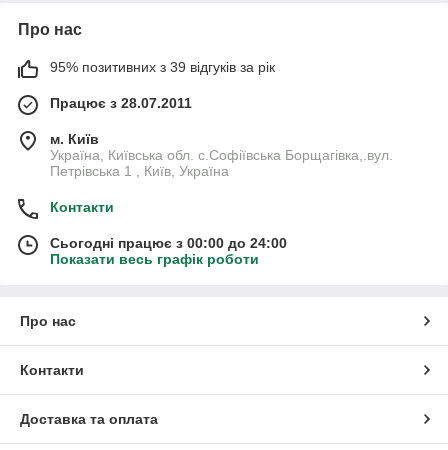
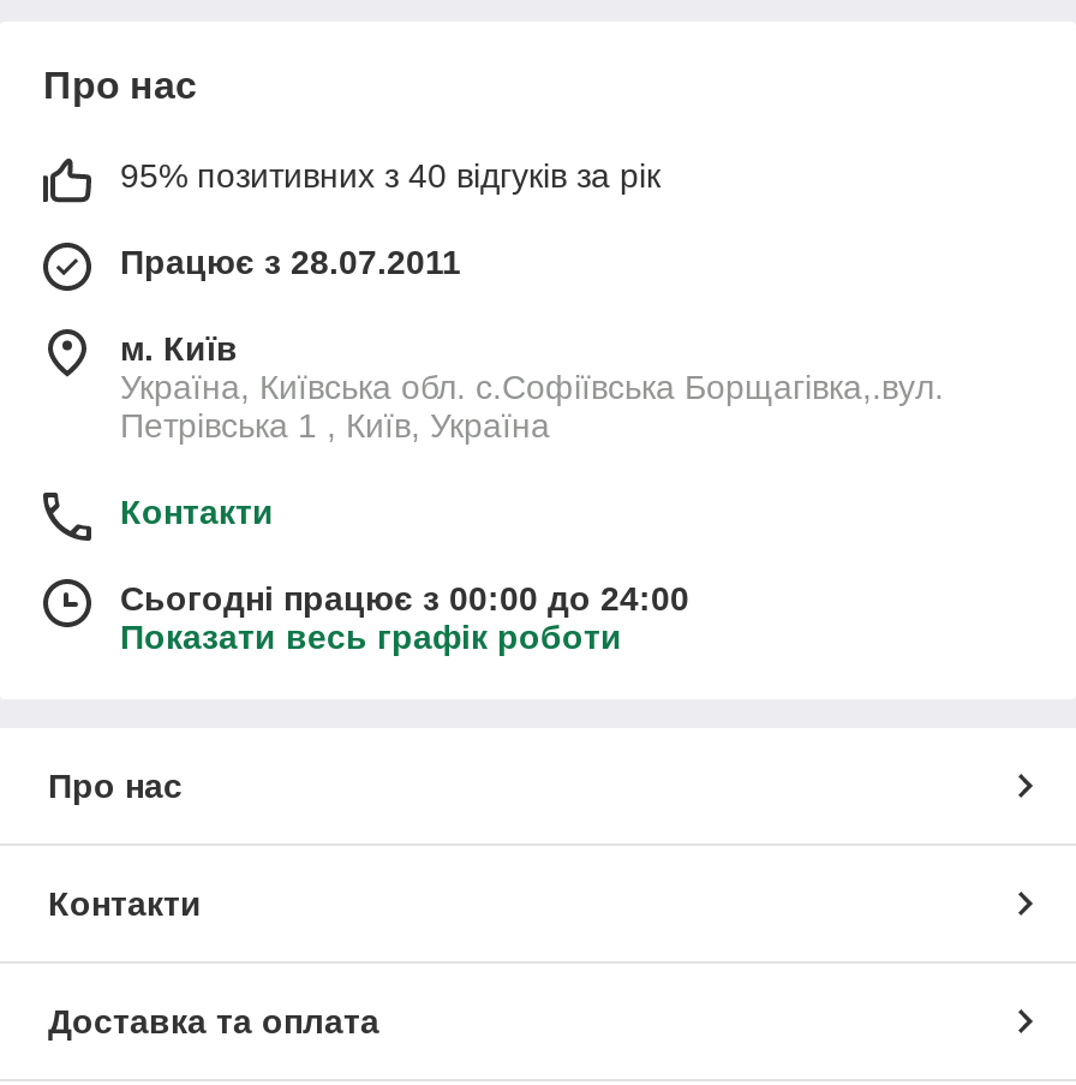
- 95% позитивних з 39 відгуків за рік
+ 95% позитивних з 40 відгуків за рік
